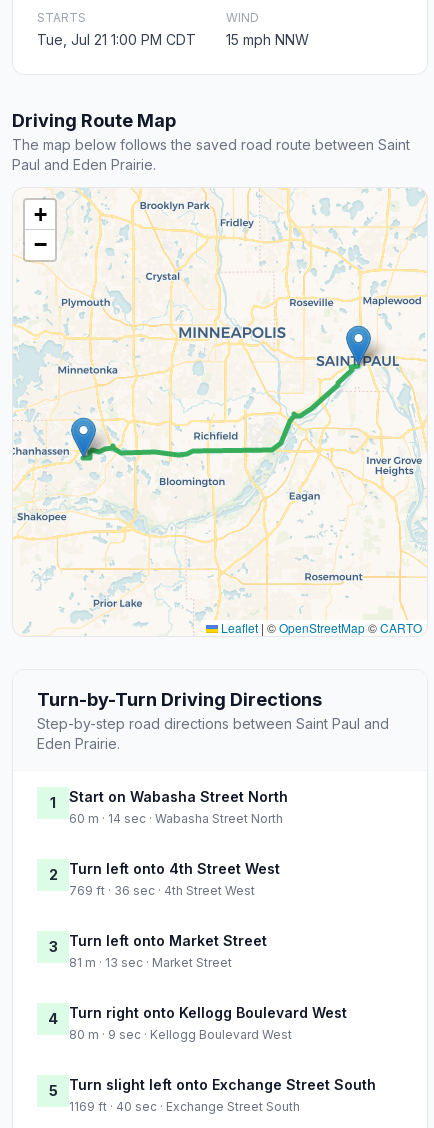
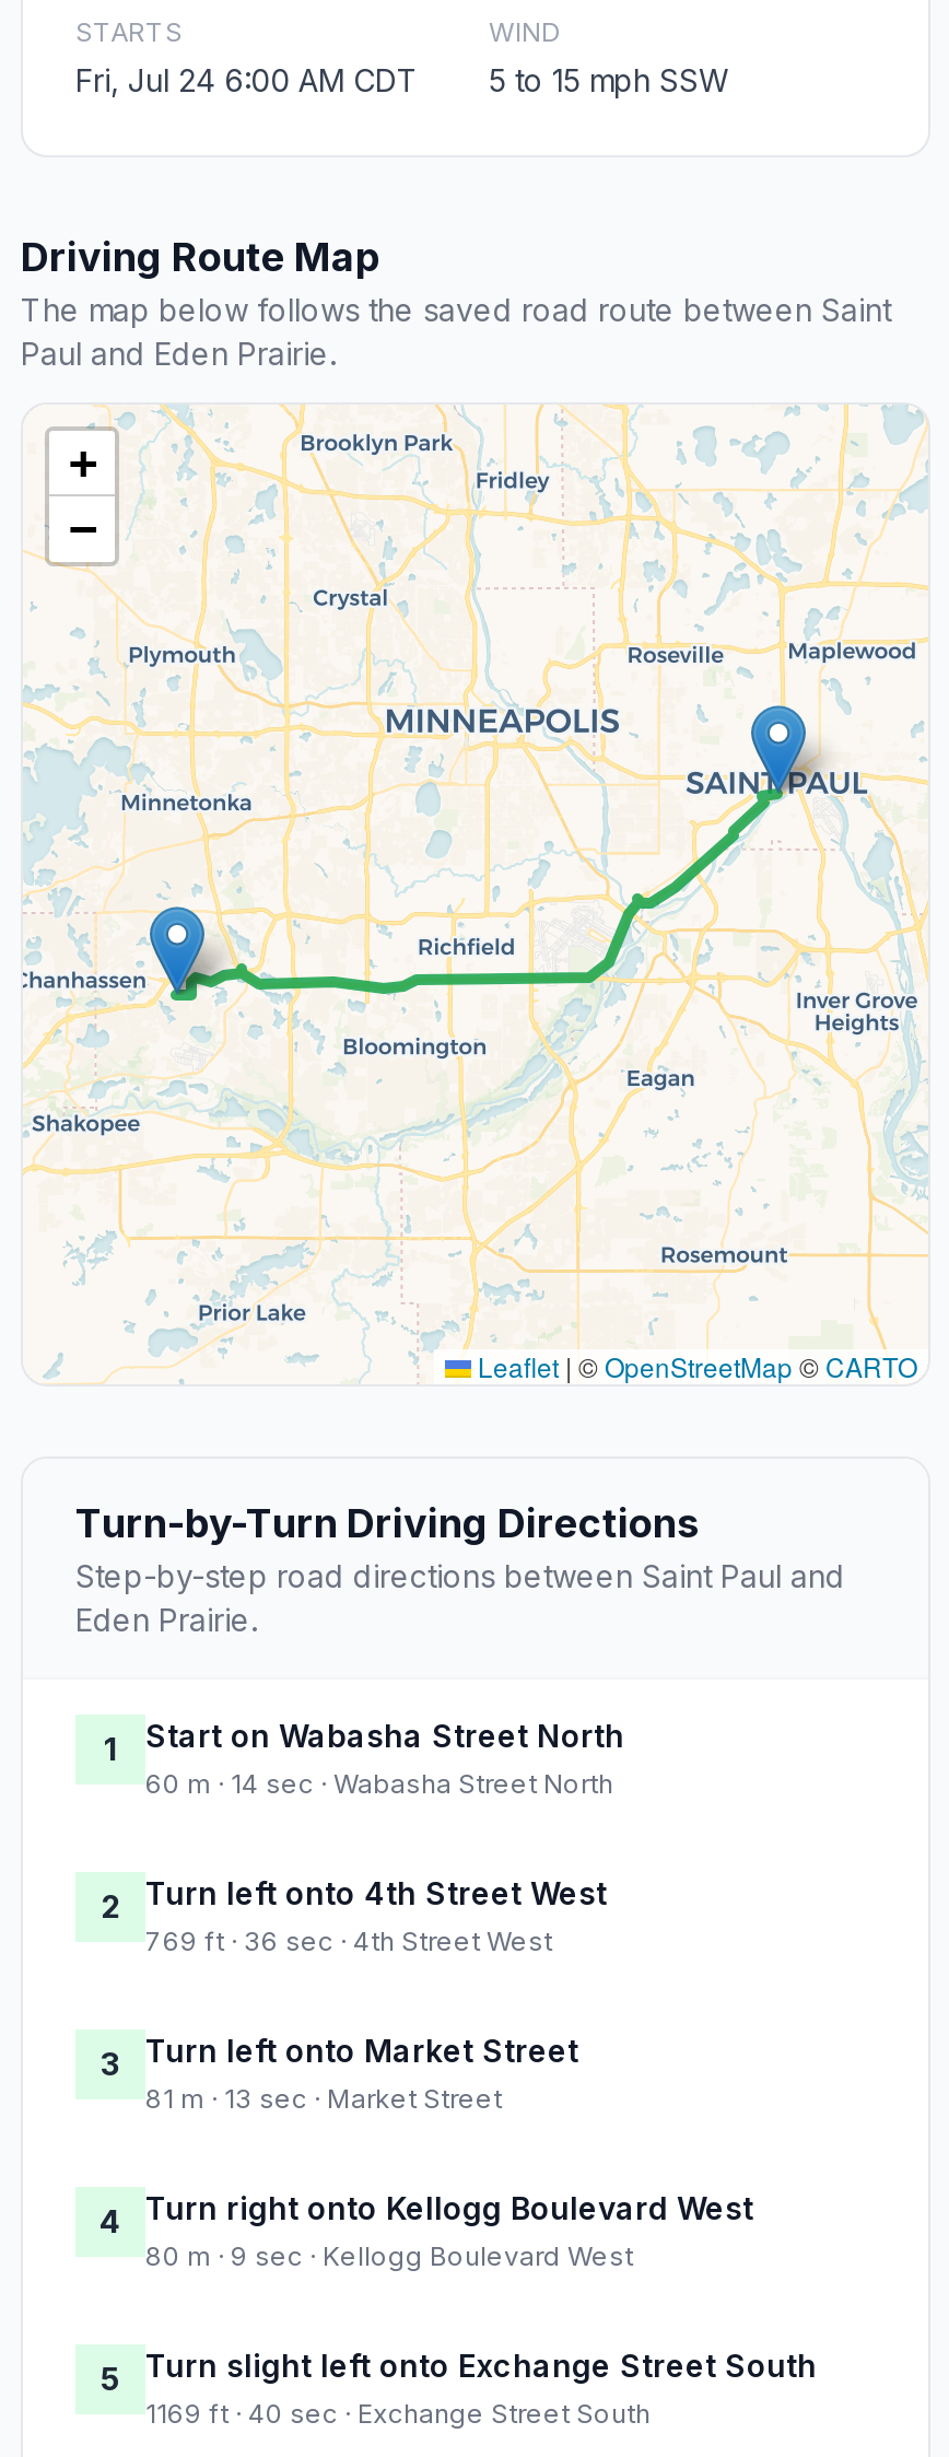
- Tue, Jul 21 1:00 PM CDT
+ Fri, Jul 24 6:00 AM CDT

- 15 mph NNW
+ 5 to 15 mph SSW
